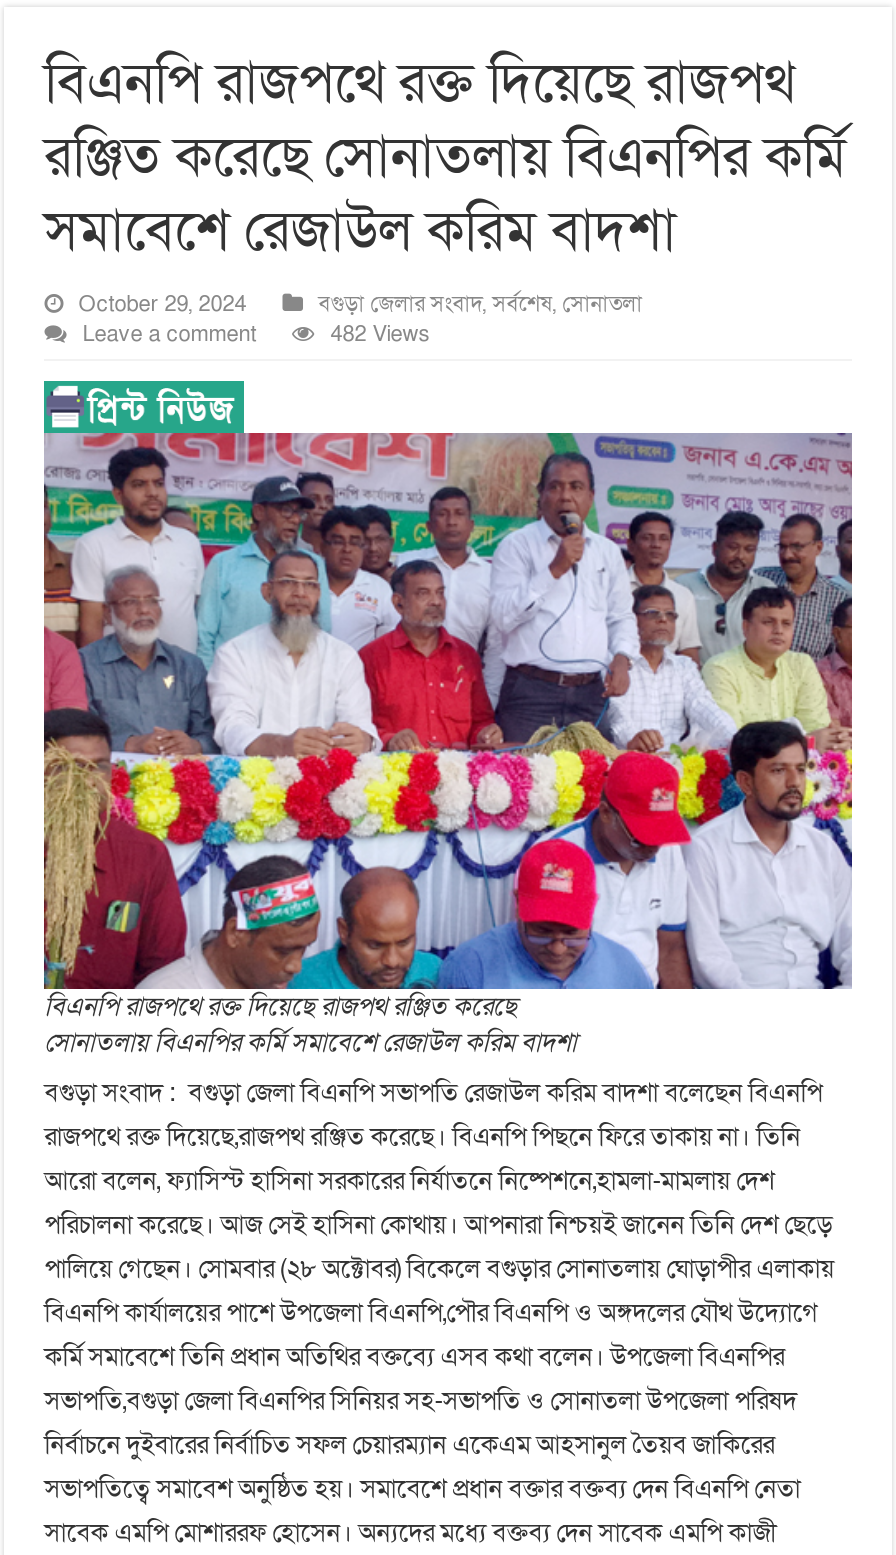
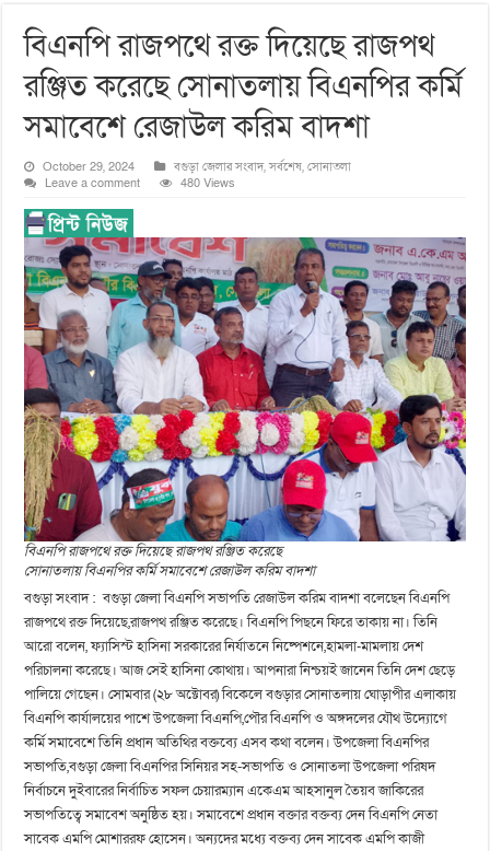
- 482 Views
+ 480 Views
